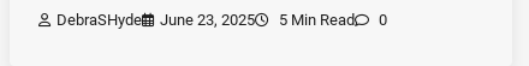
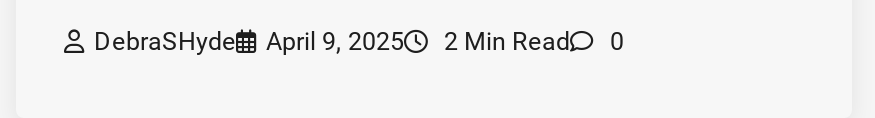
- June 23, 2025
- 5 Min Read
+ April 9, 2025
+ 2 Min Read
